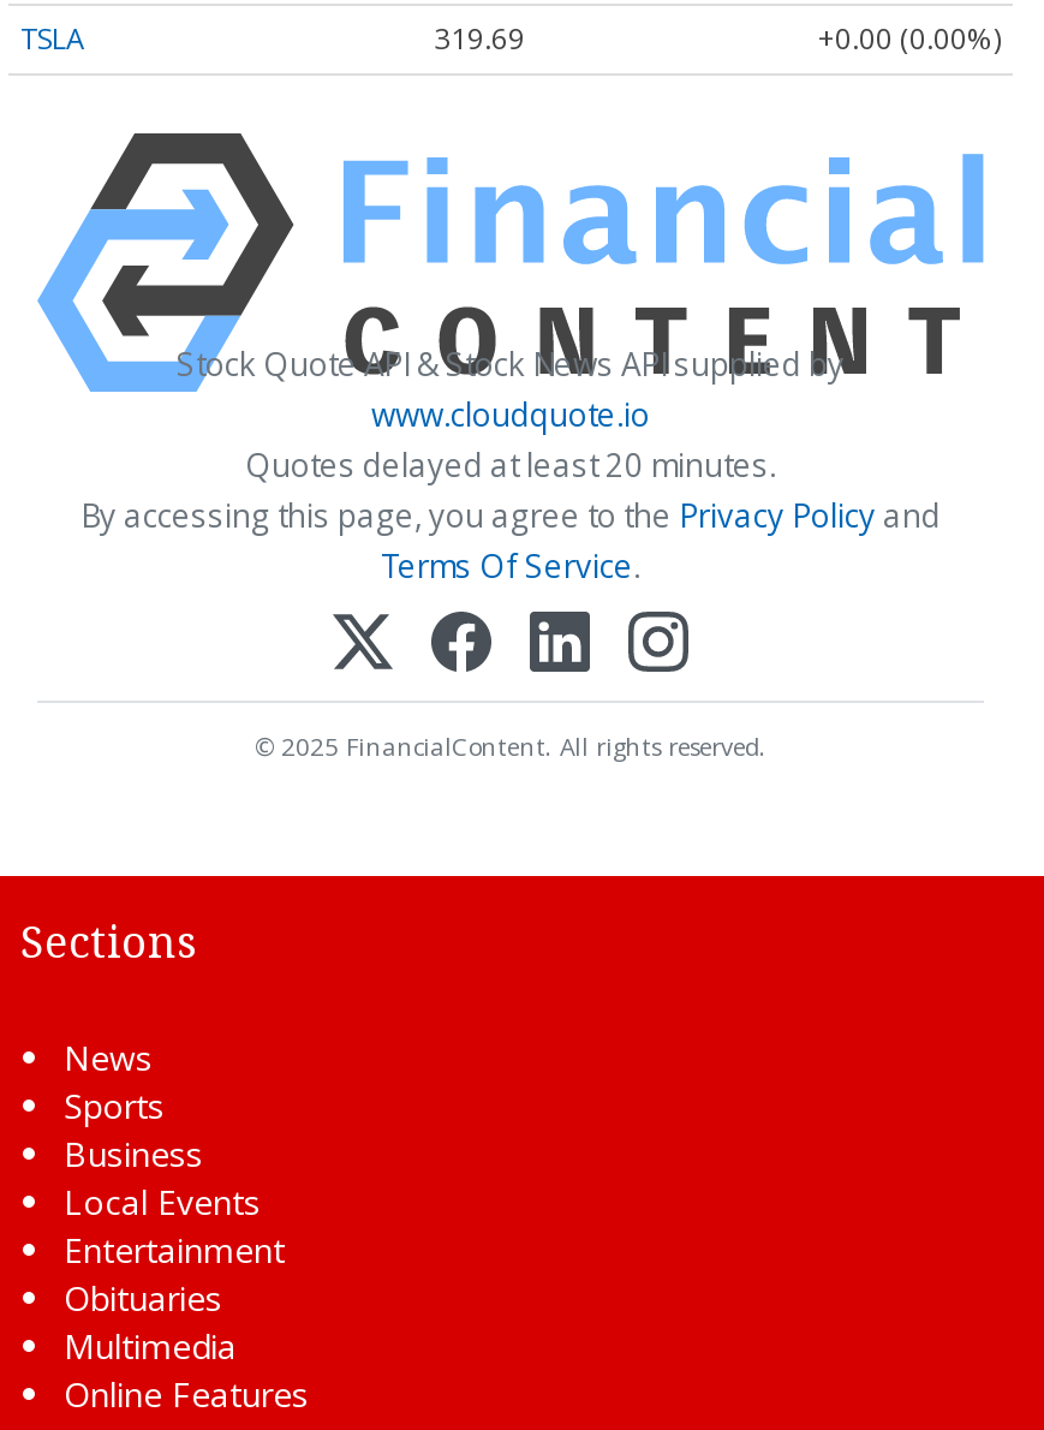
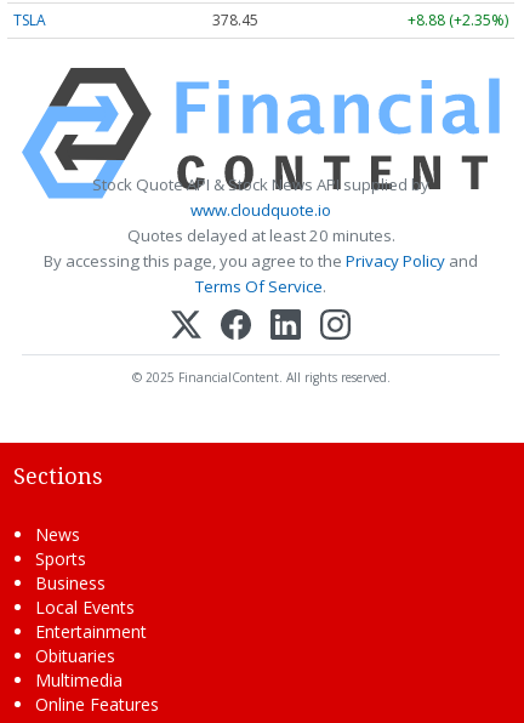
- 319.69
+ 378.45

- +0.00 (0.00%)
+ +8.88 (+2.35%)
